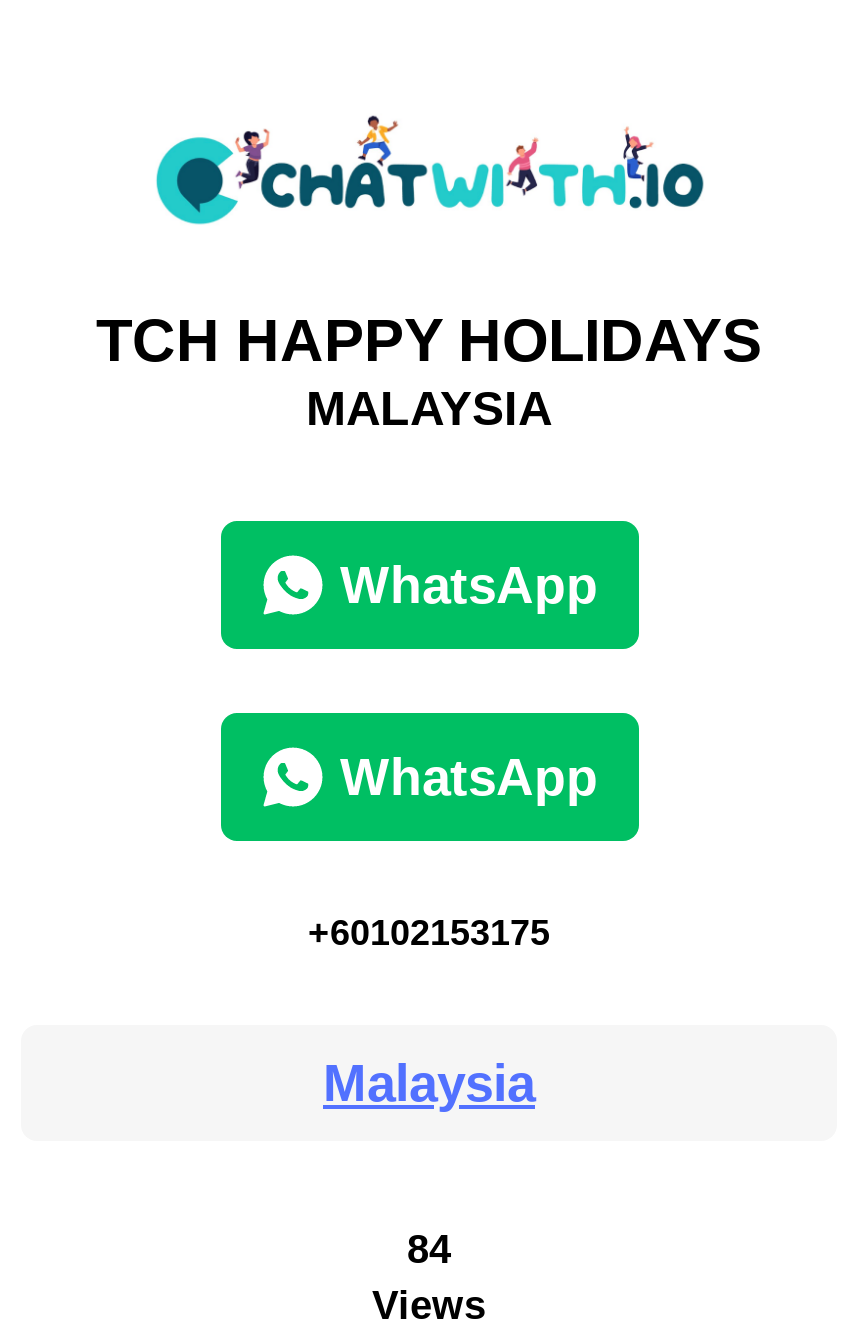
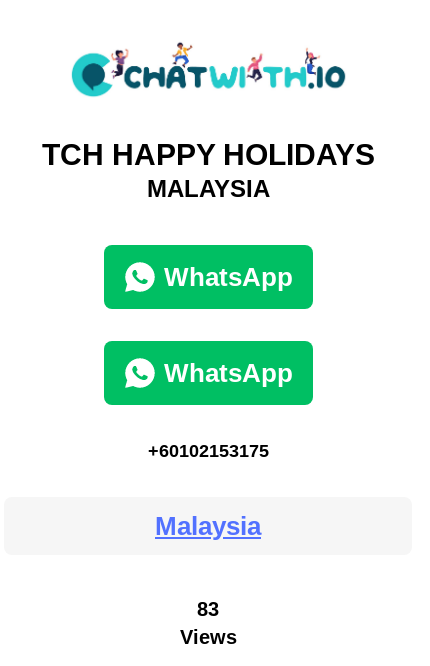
- 84
+ 83
